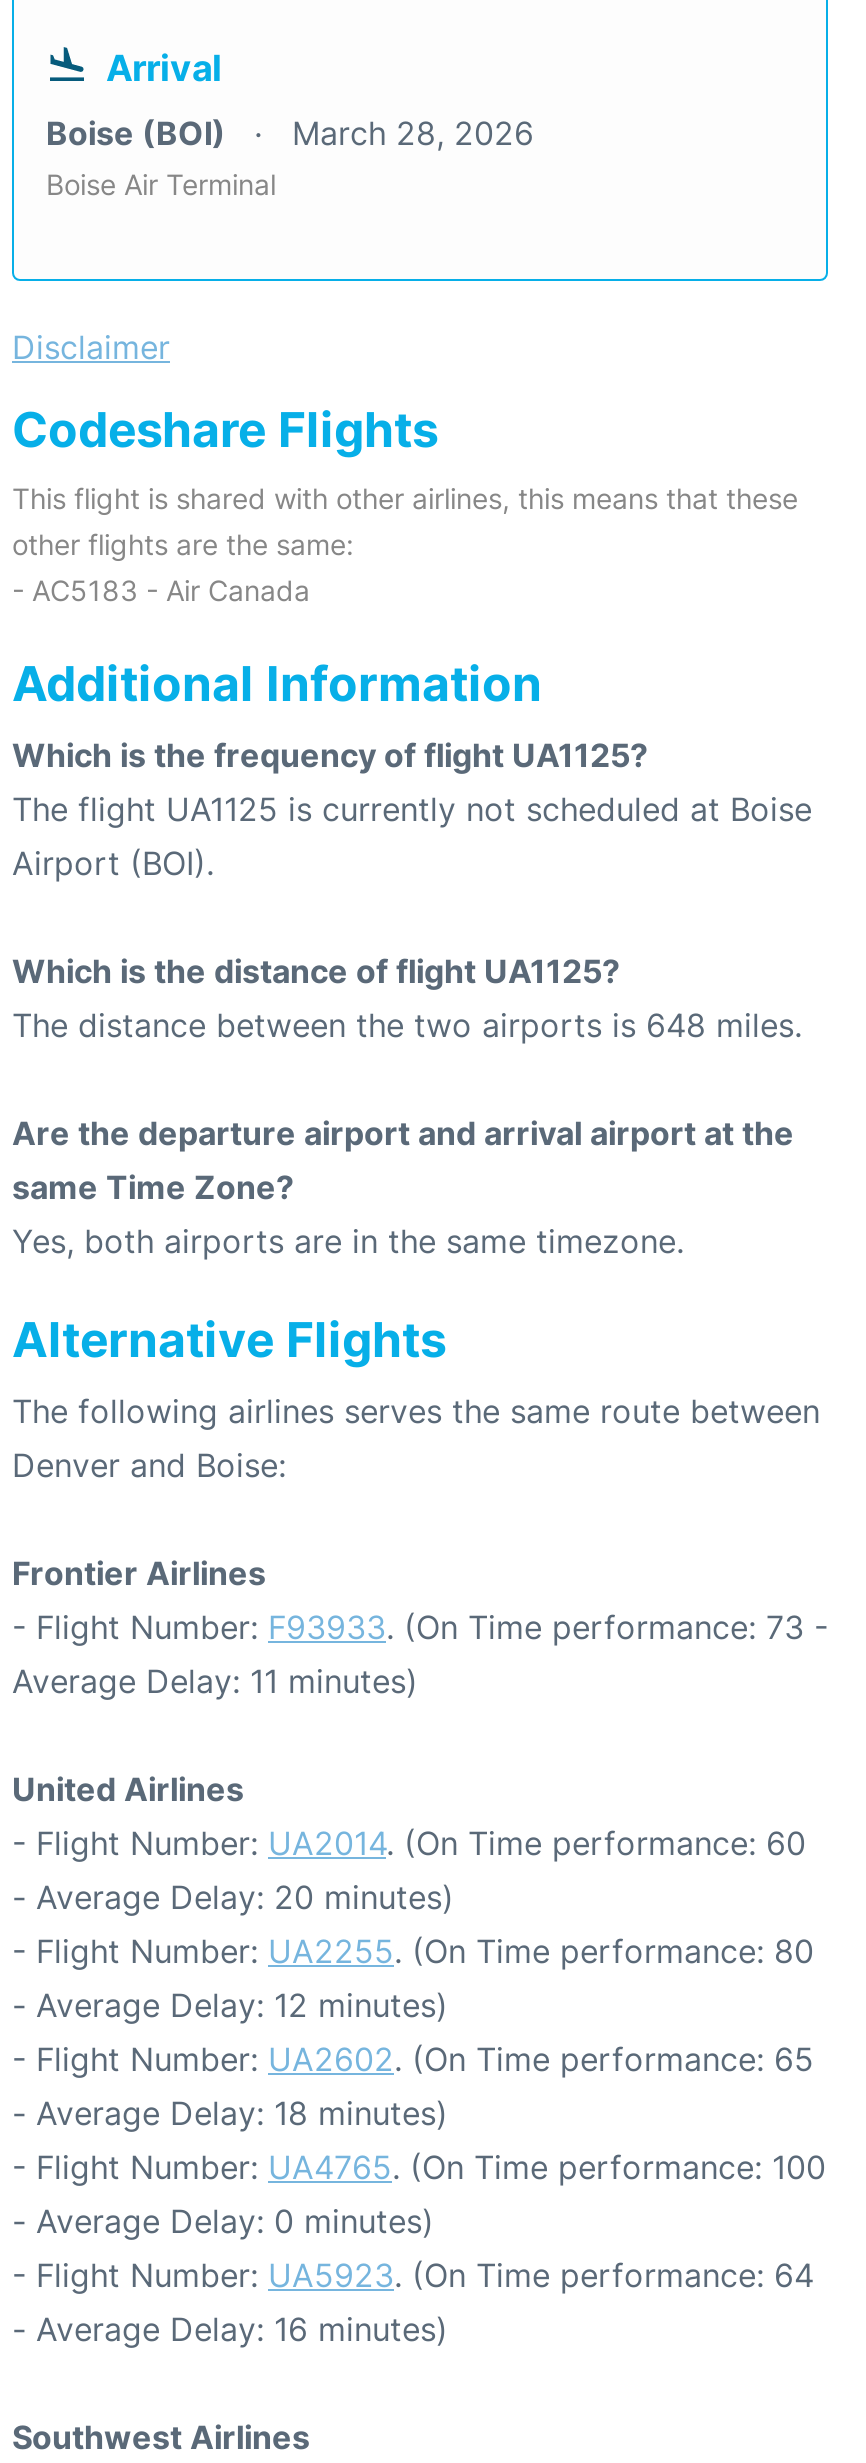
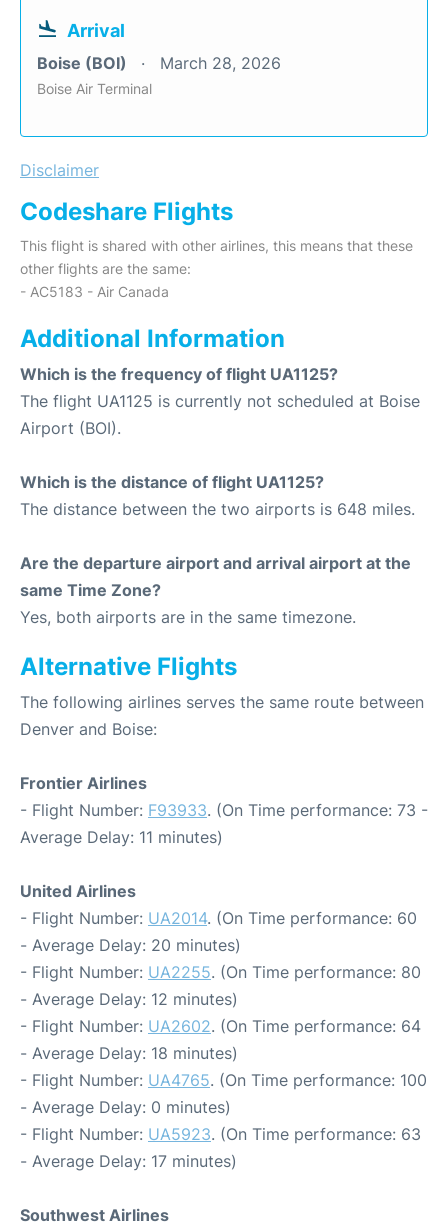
- - Flight Number: UA2602. (On Time performance: 65
+ - Flight Number: UA2602. (On Time performance: 64

- - Flight Number: UA5923. (On Time performance: 64
+ - Flight Number: UA5923. (On Time performance: 63

- - Average Delay: 16 minutes)
+ - Average Delay: 17 minutes)
